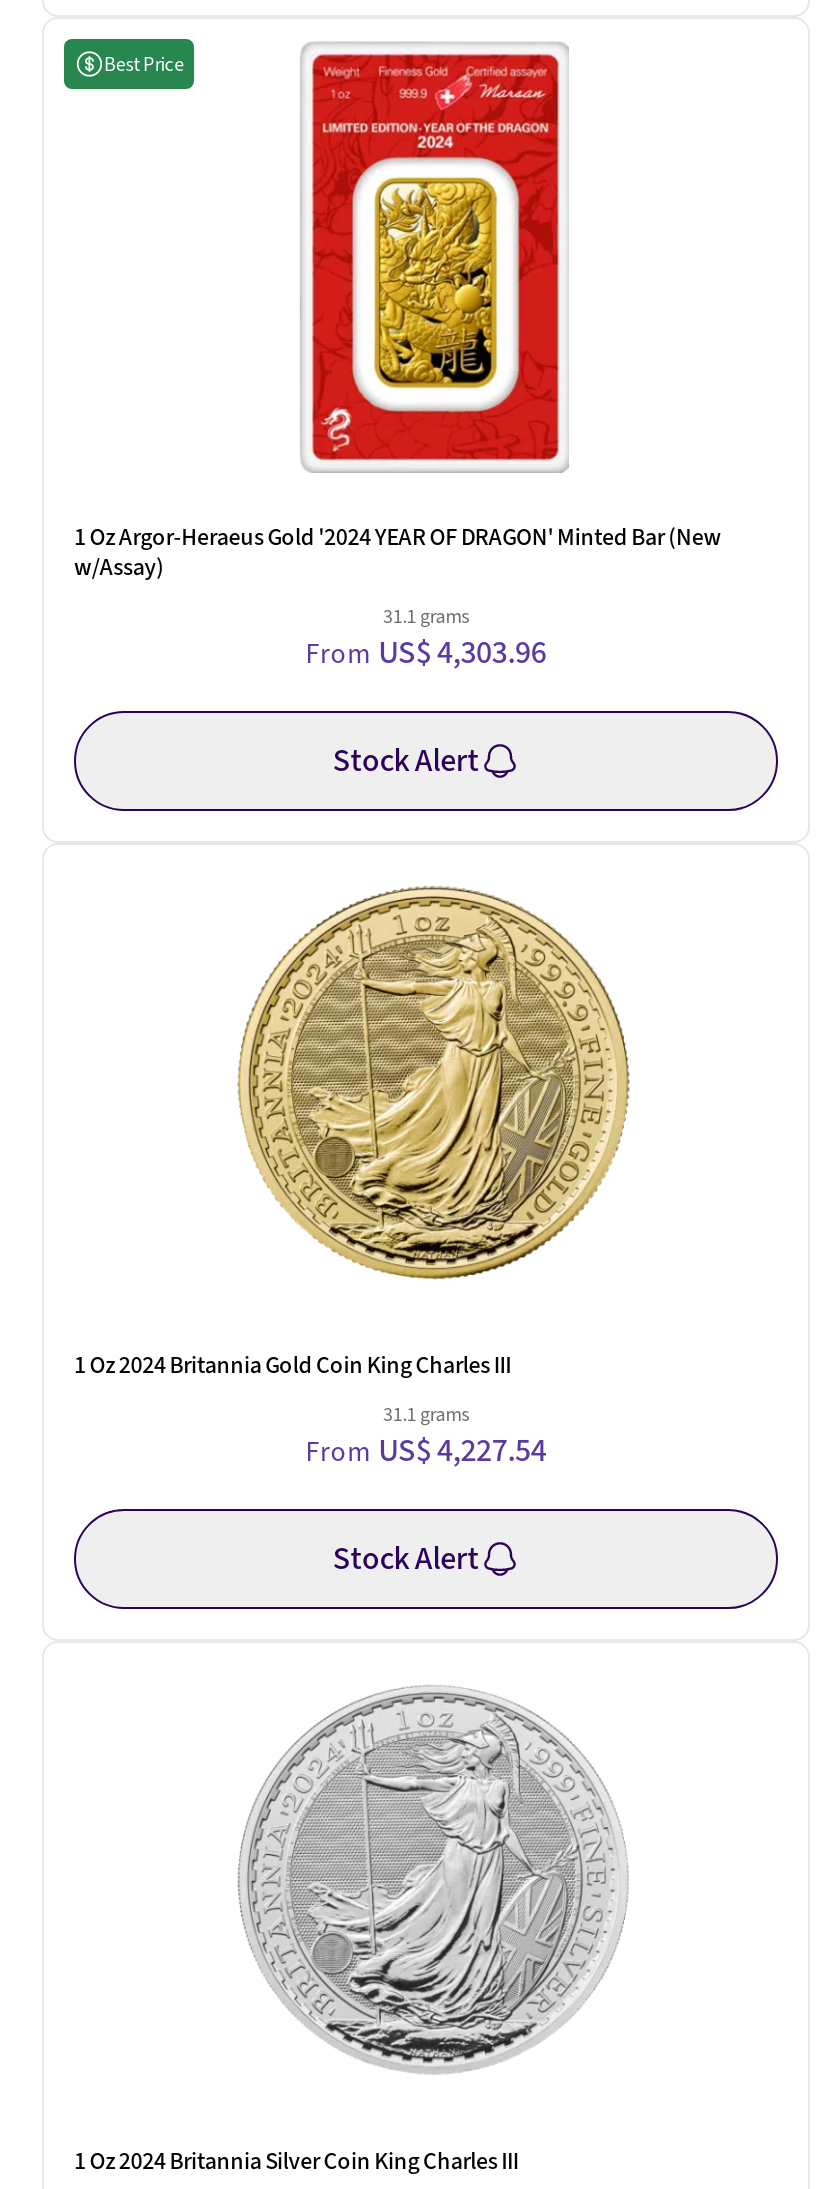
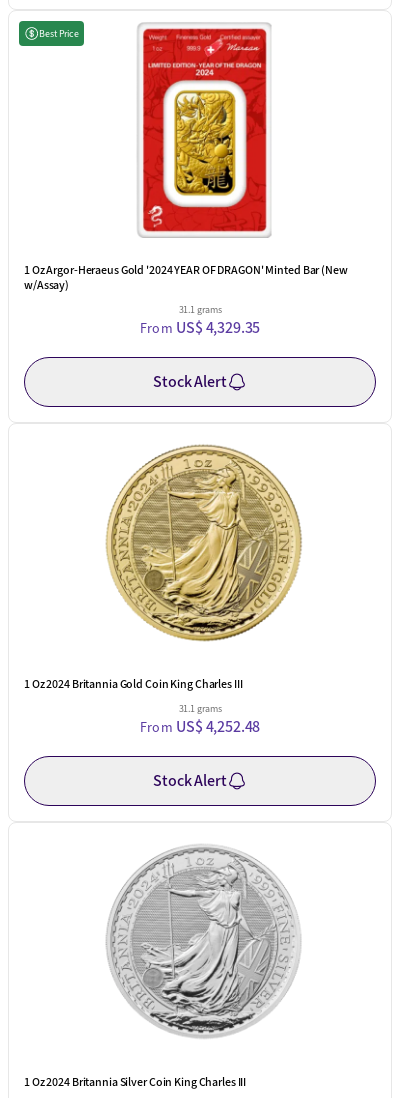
- From US$ 4,303.96
+ From US$ 4,329.35

- From US$ 4,227.54
+ From US$ 4,252.48
